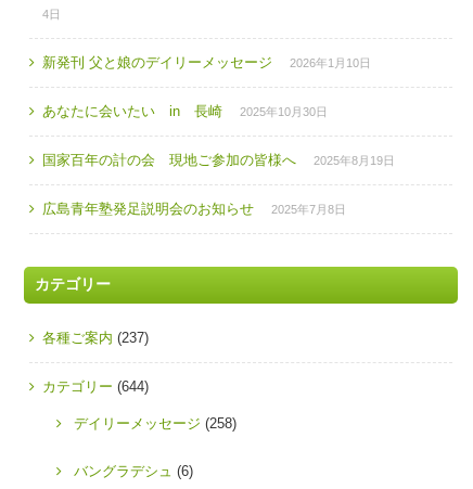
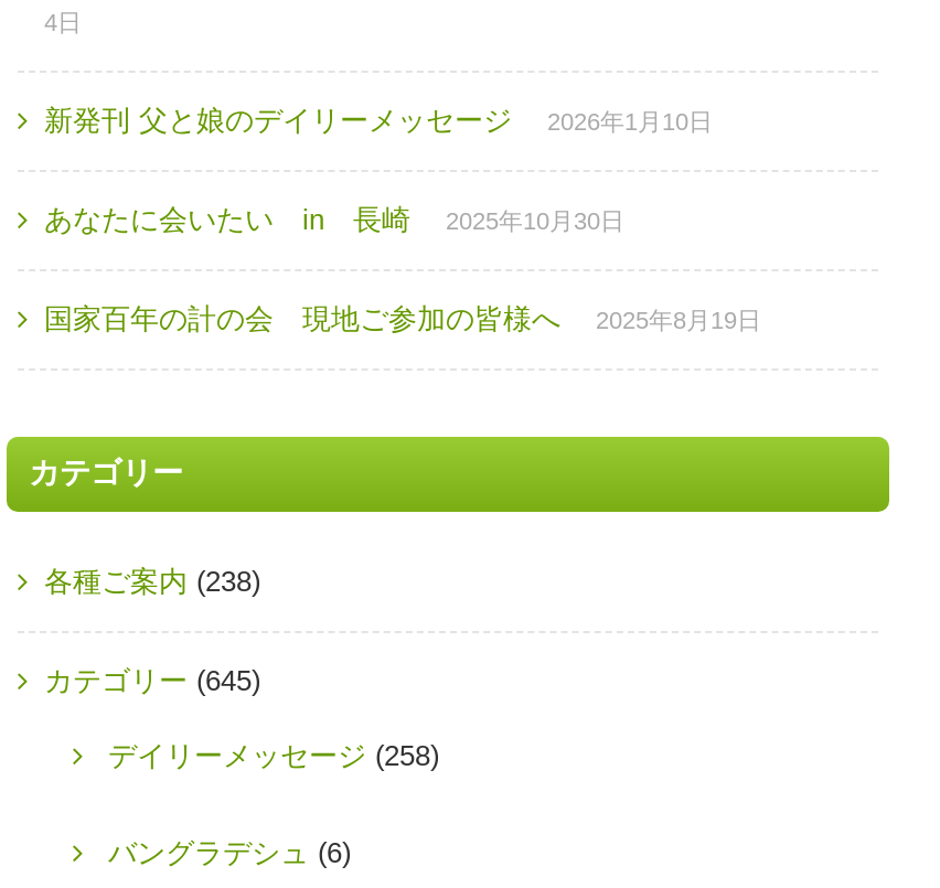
- 広島青年塾発足説明会のお知らせ
- 2025年7月8日

- 各種ご案内(237)
+ 各種ご案内(238)

- カテゴリー(644)
+ カテゴリー(645)
